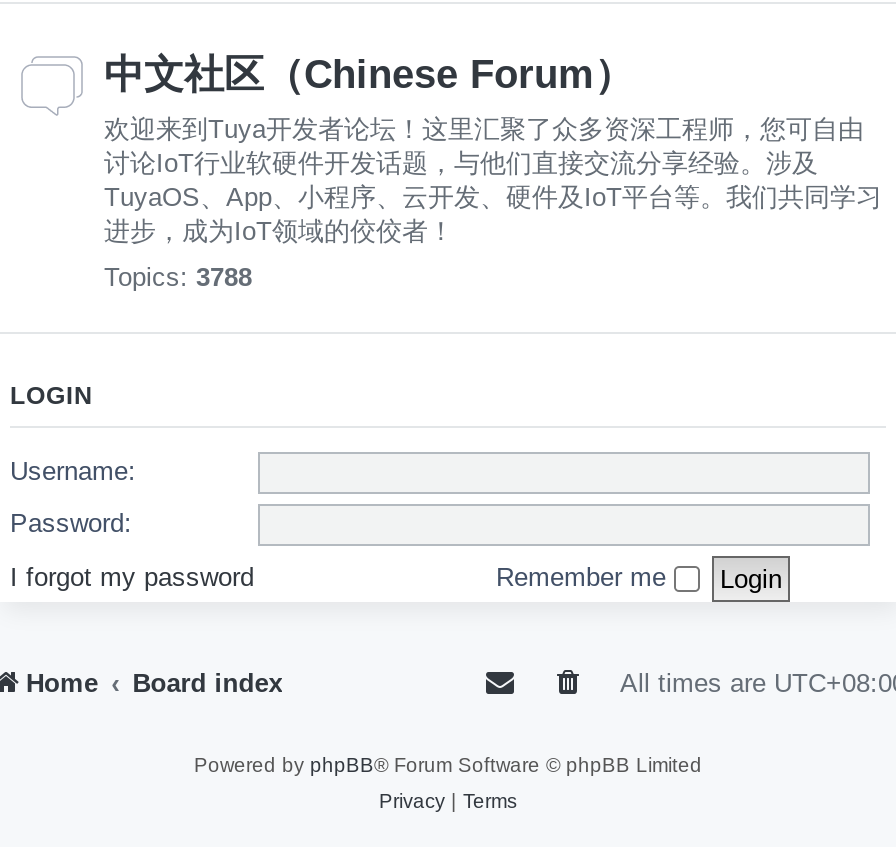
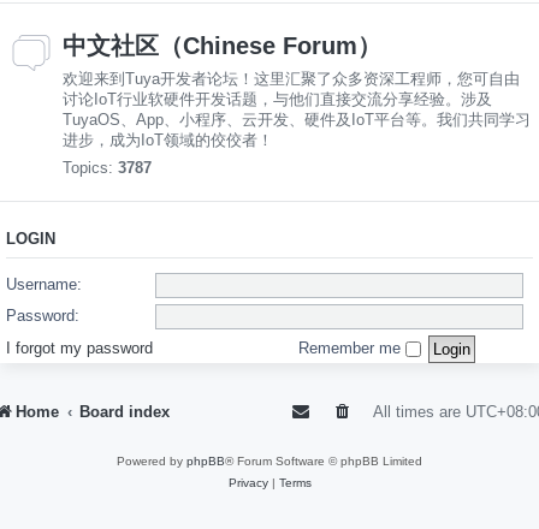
- Topics: 3788
+ Topics: 3787
